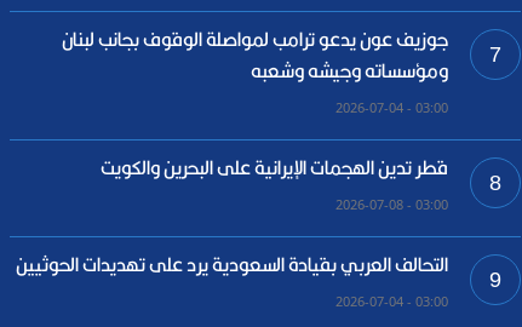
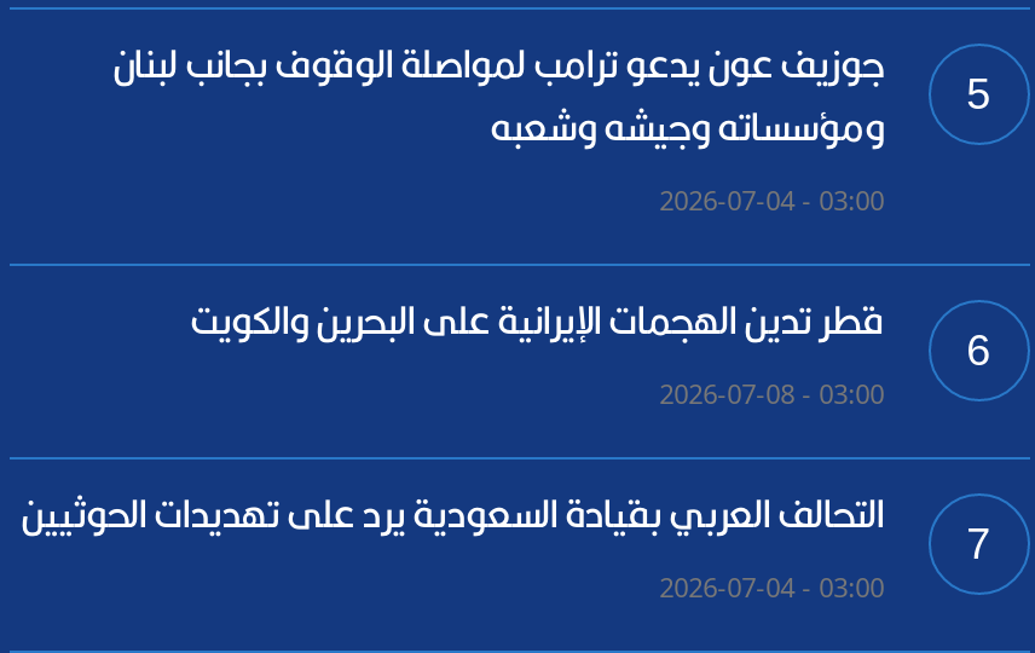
- 7 ومؤسساته وجيشه وشعبه جوزيف عون يدعو ترامب لمواصلة الوقوف بجانب لبنان
+ 5 ومؤسساته وجيشه وشعبه جوزيف عون يدعو ترامب لمواصلة الوقوف بجانب لبنان

- 8 قطر تدين الهجمات الإيرانية على البحرين والكويت
+ 6 قطر تدين الهجمات الإيرانية على البحرين والكويت

- 9 التحالف العربي بقيادة السعودية يرد على تهديدات الحوثيين
+ 7 التحالف العربي بقيادة السعودية يرد على تهديدات الحوثيين
